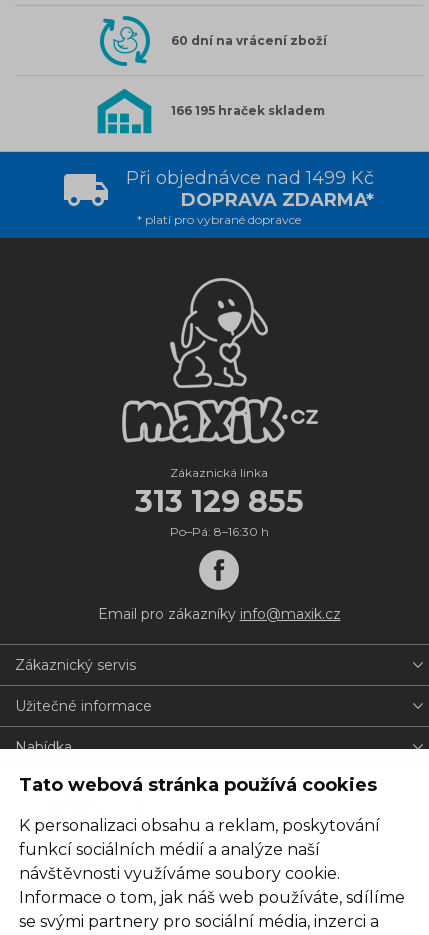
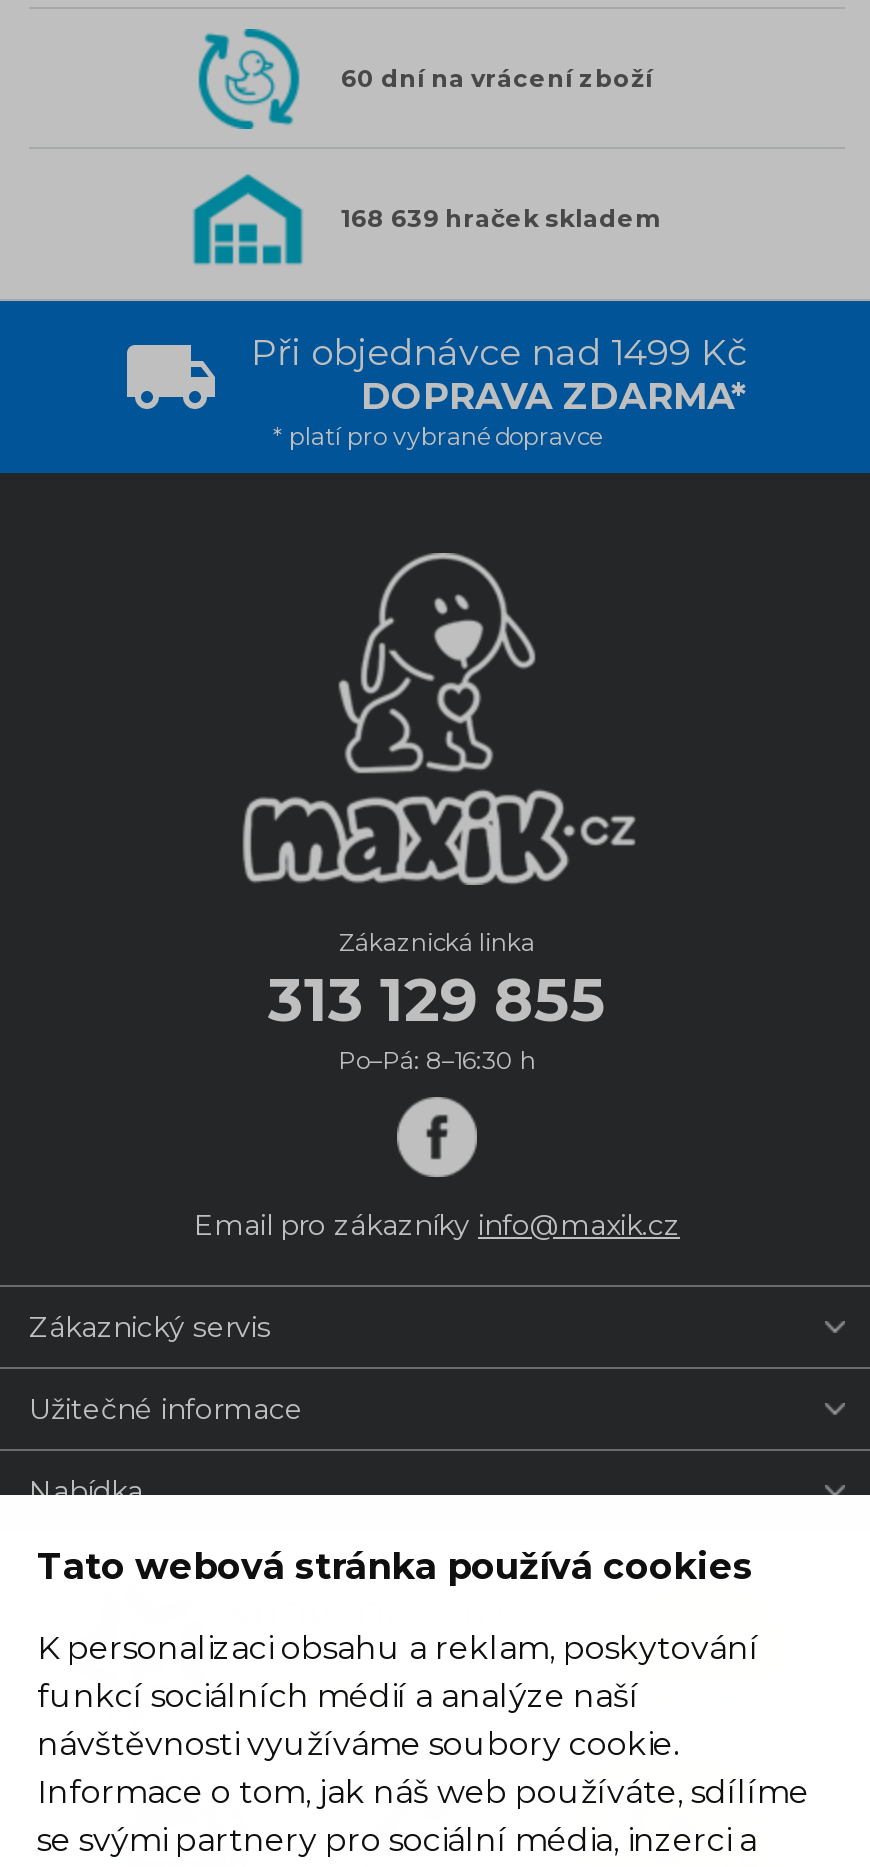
- 166 195 hraček skladem
+ 168 639 hraček skladem
